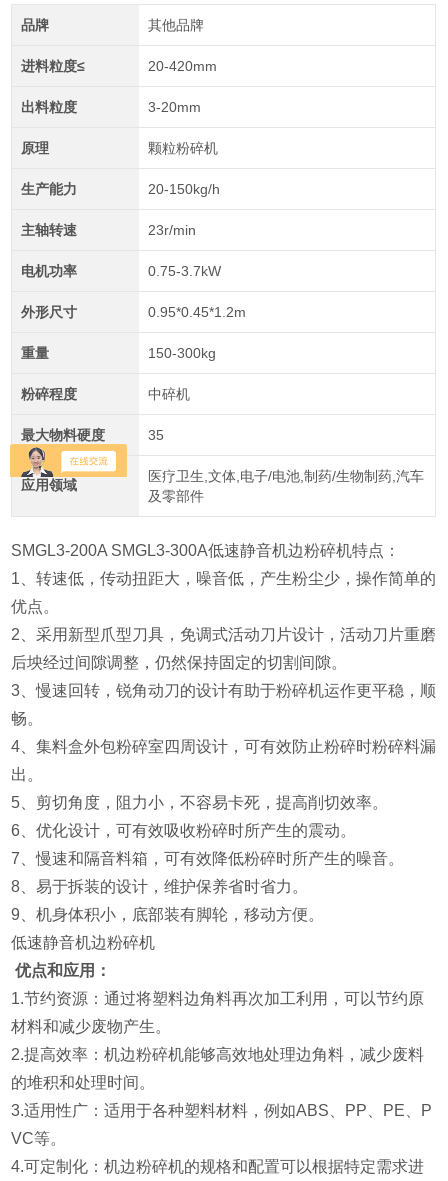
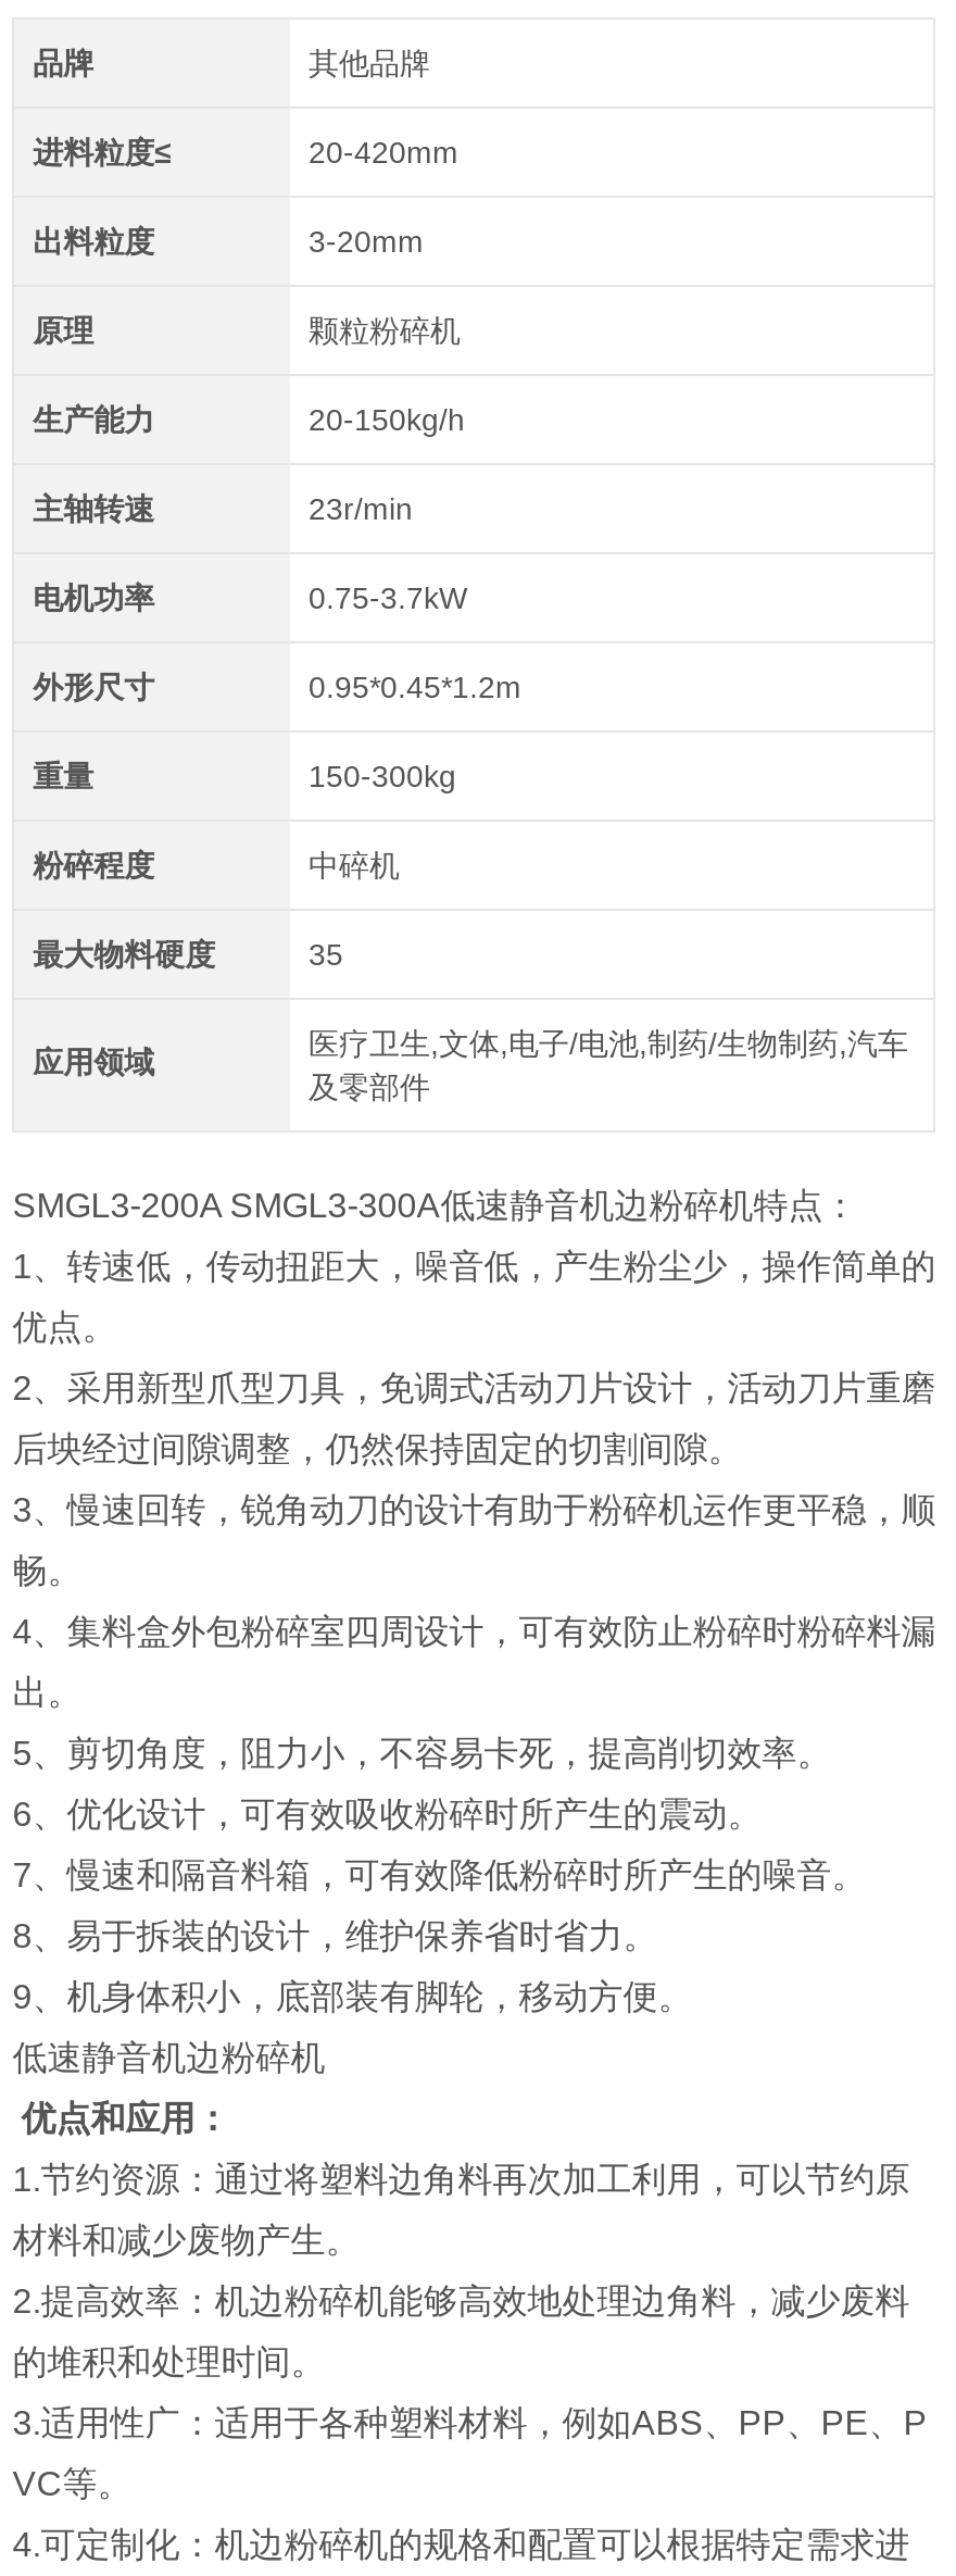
- [image]
